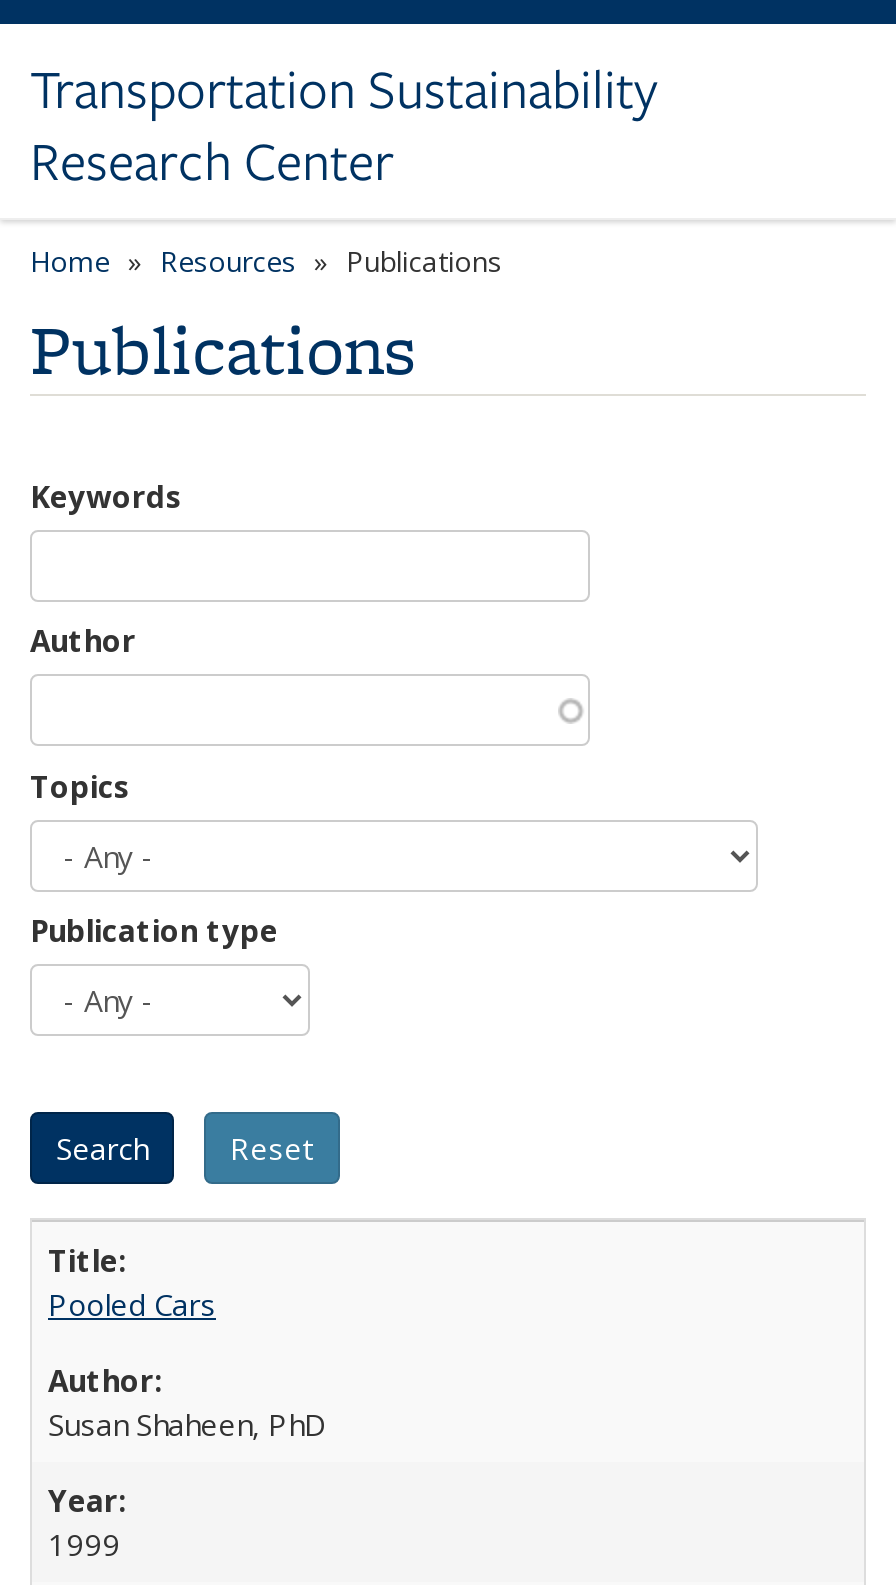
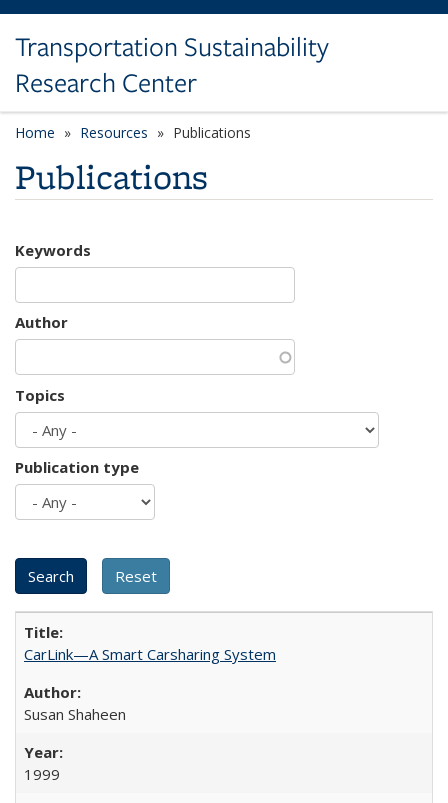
- Pooled Cars
+ CarLink—A Smart Carsharing System

- Susan Shaheen, PhD
+ Susan Shaheen
